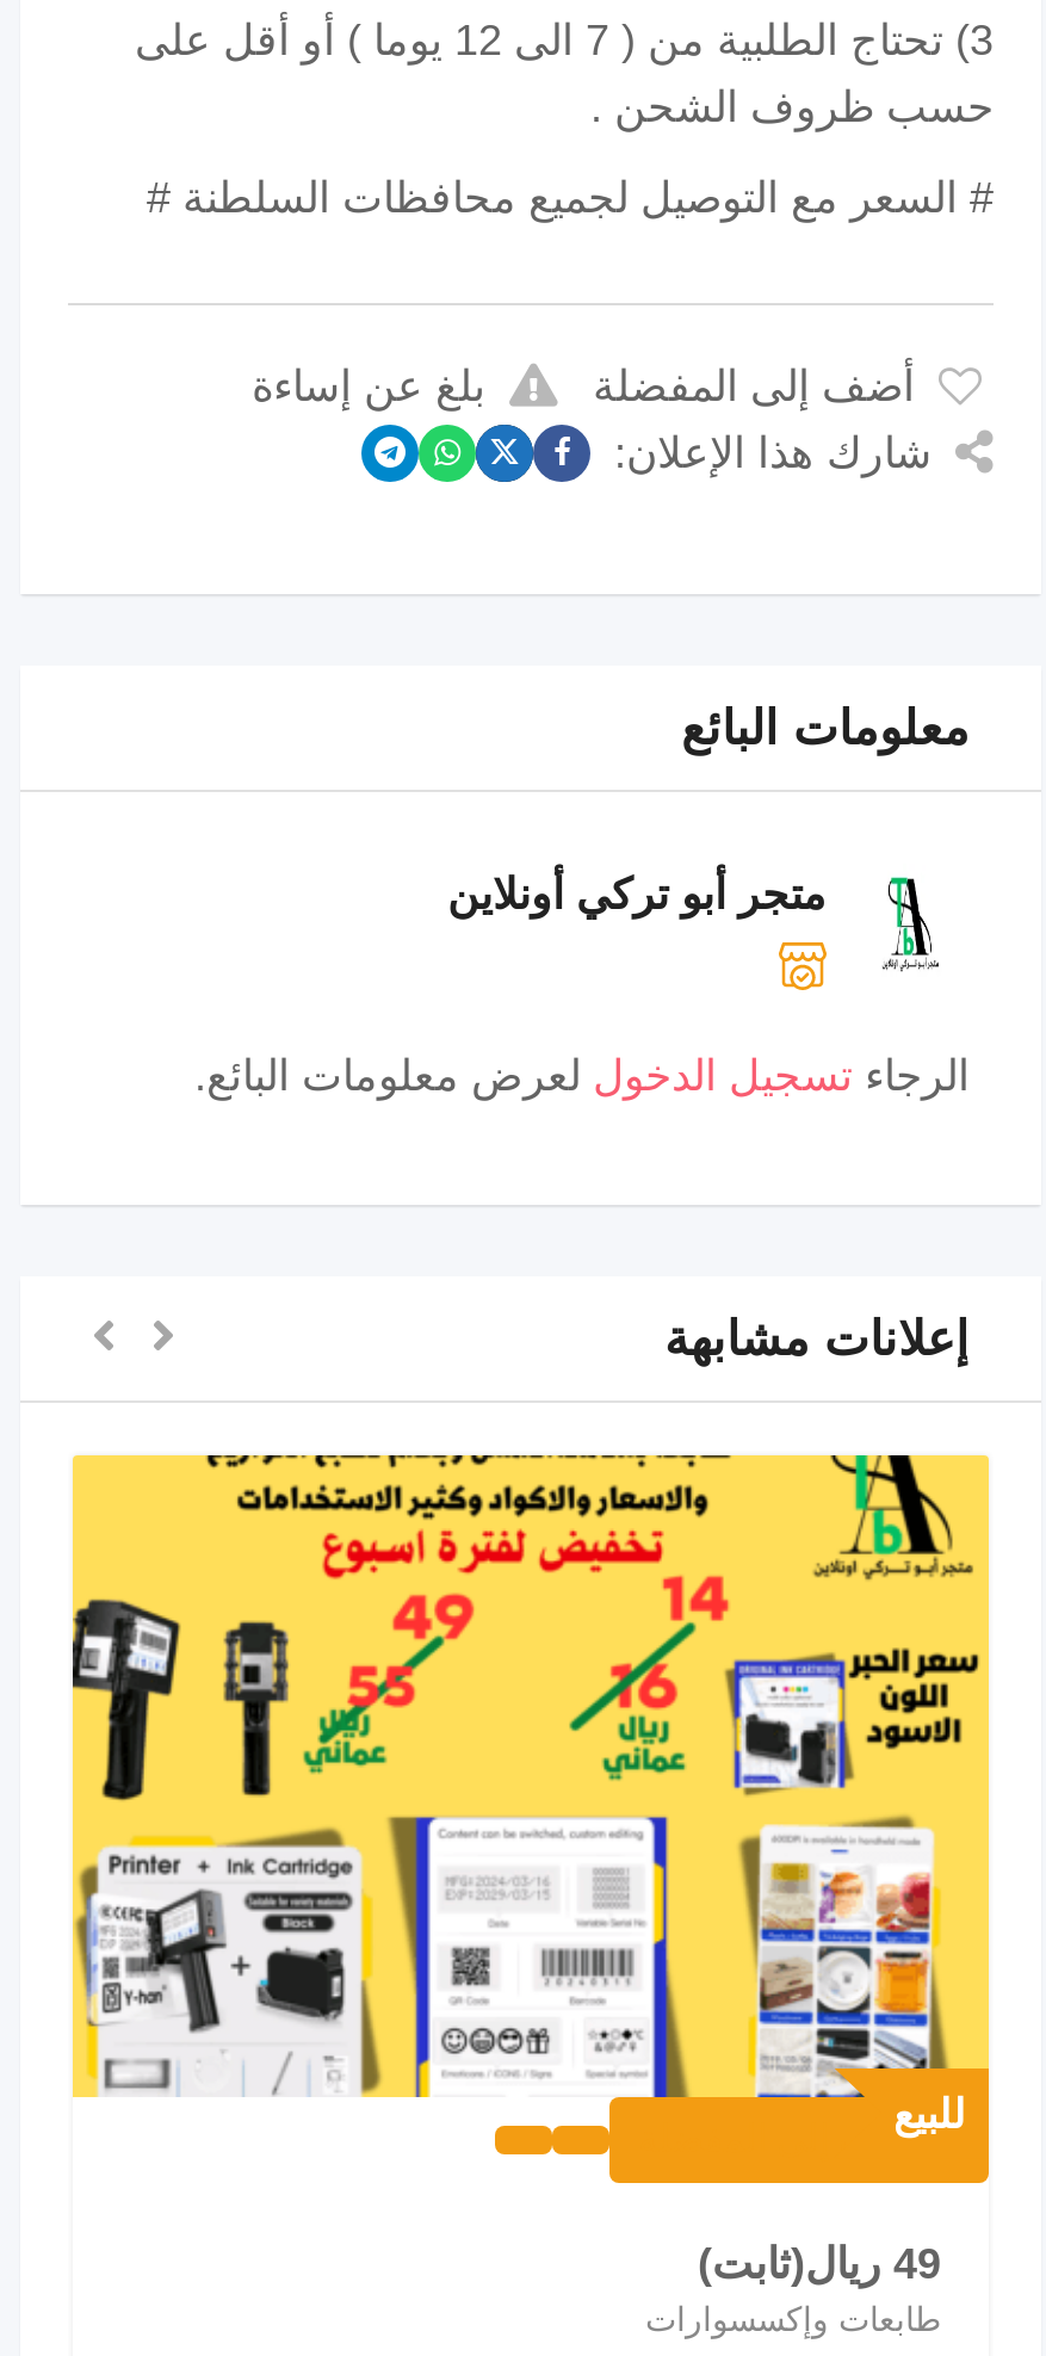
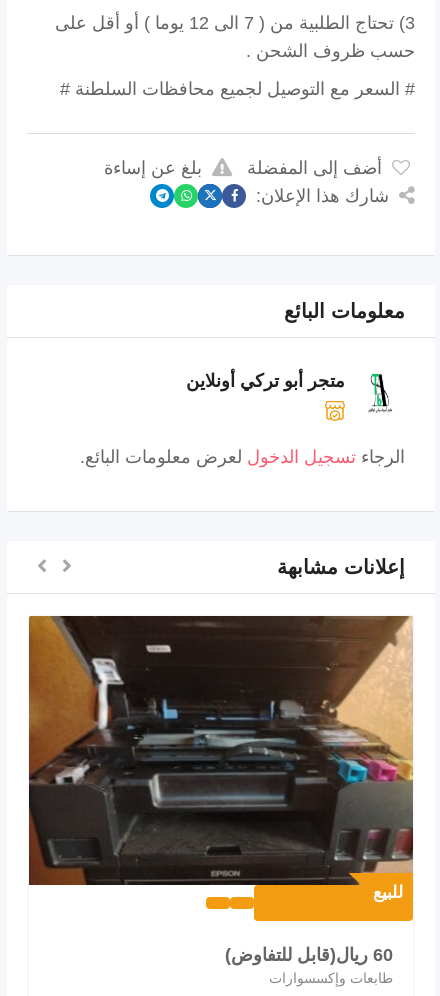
- [image]
+ [image]

- 49 ريال (ثابت)
+ 60 ريال (قابل للتفاوض)
